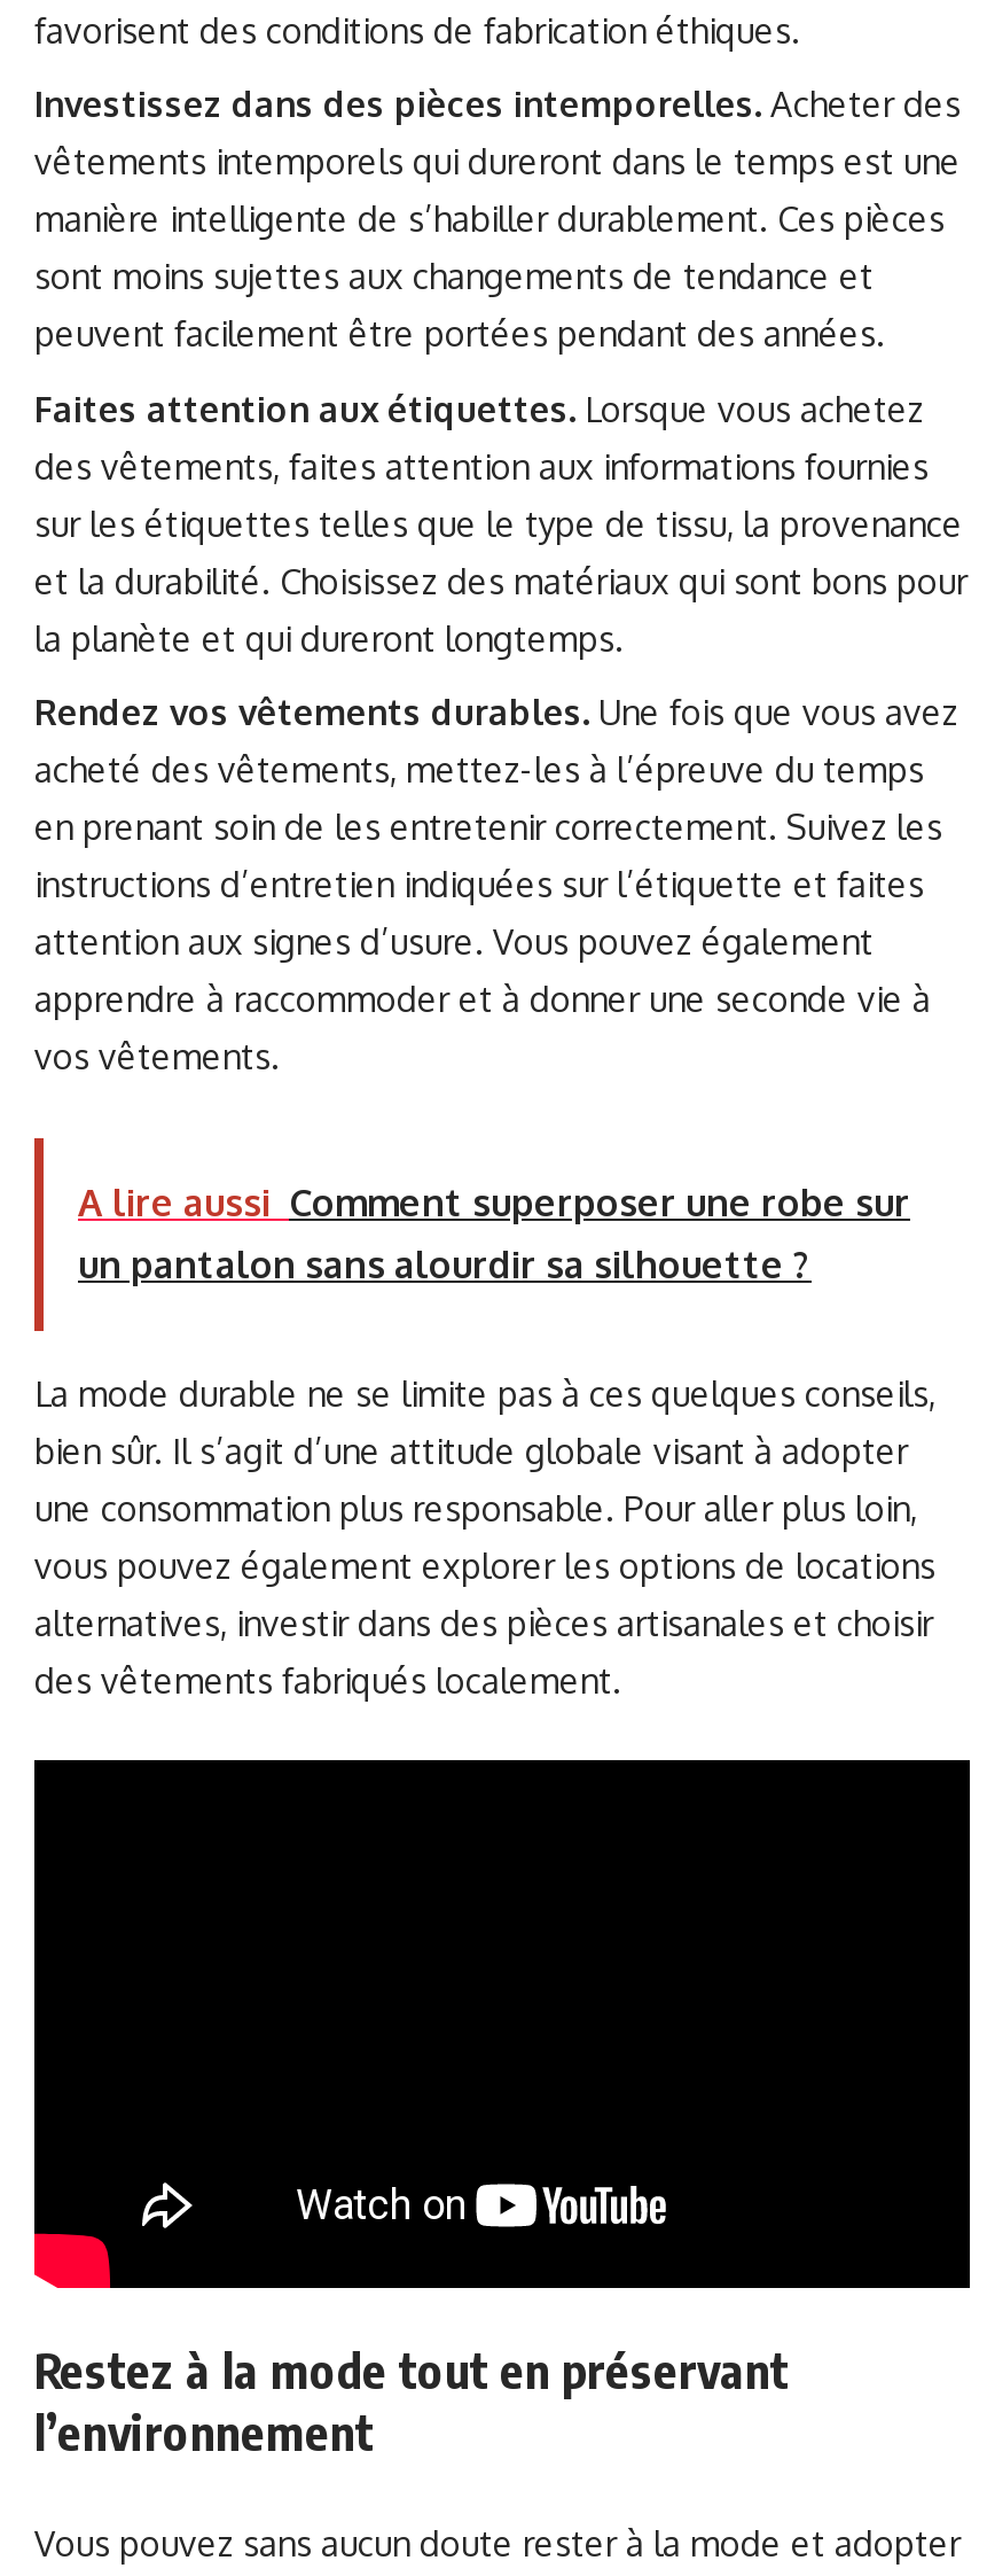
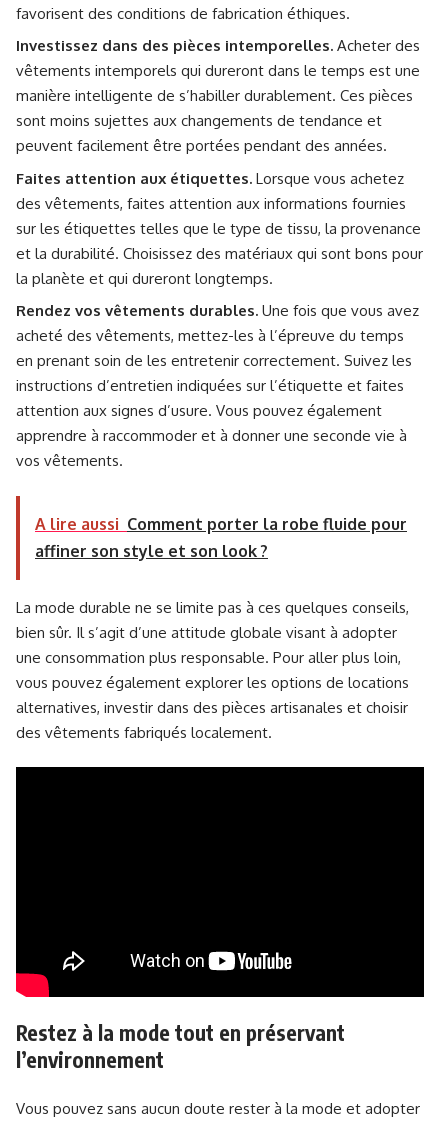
- A lire aussi Comment superposer une robe sur
- un pantalon sans alourdir sa silhouette ?
+ A lire aussi Comment porter la robe fluide pour
+ affiner son style et son look ?
